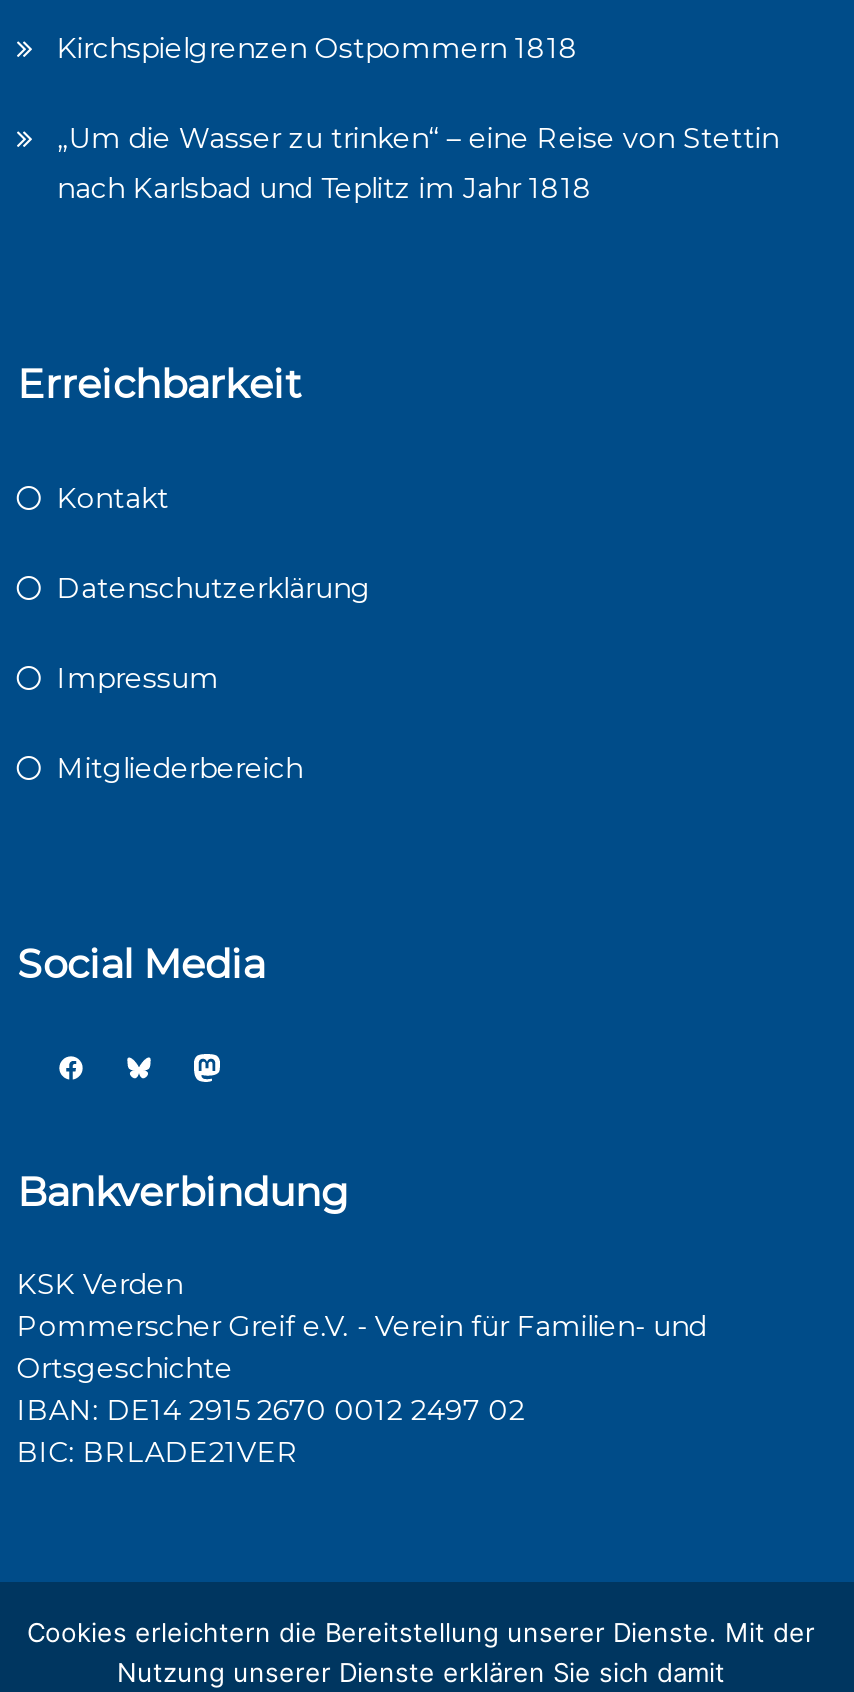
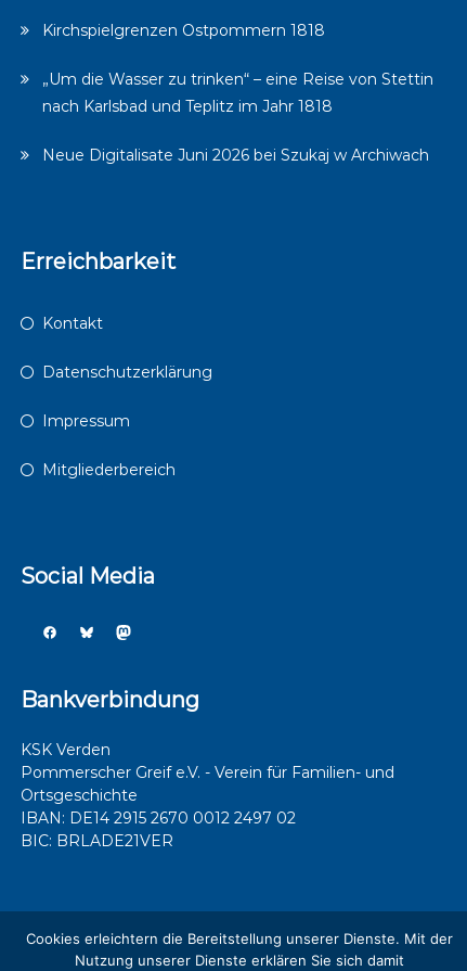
+ Neue Digitalisate Juni 2026 bei Szukaj w Archiwach
